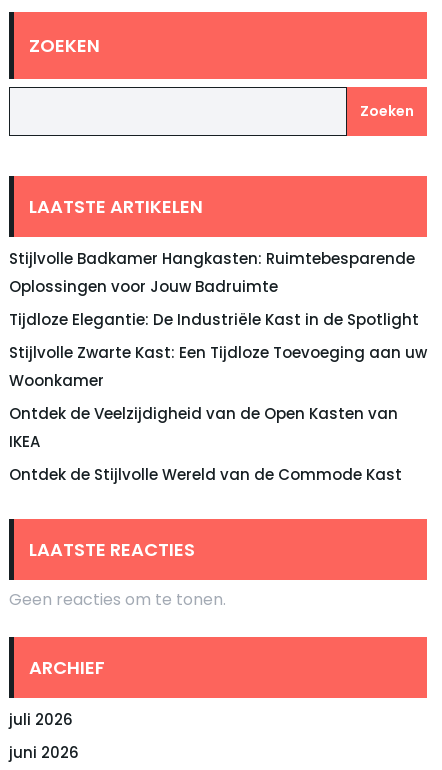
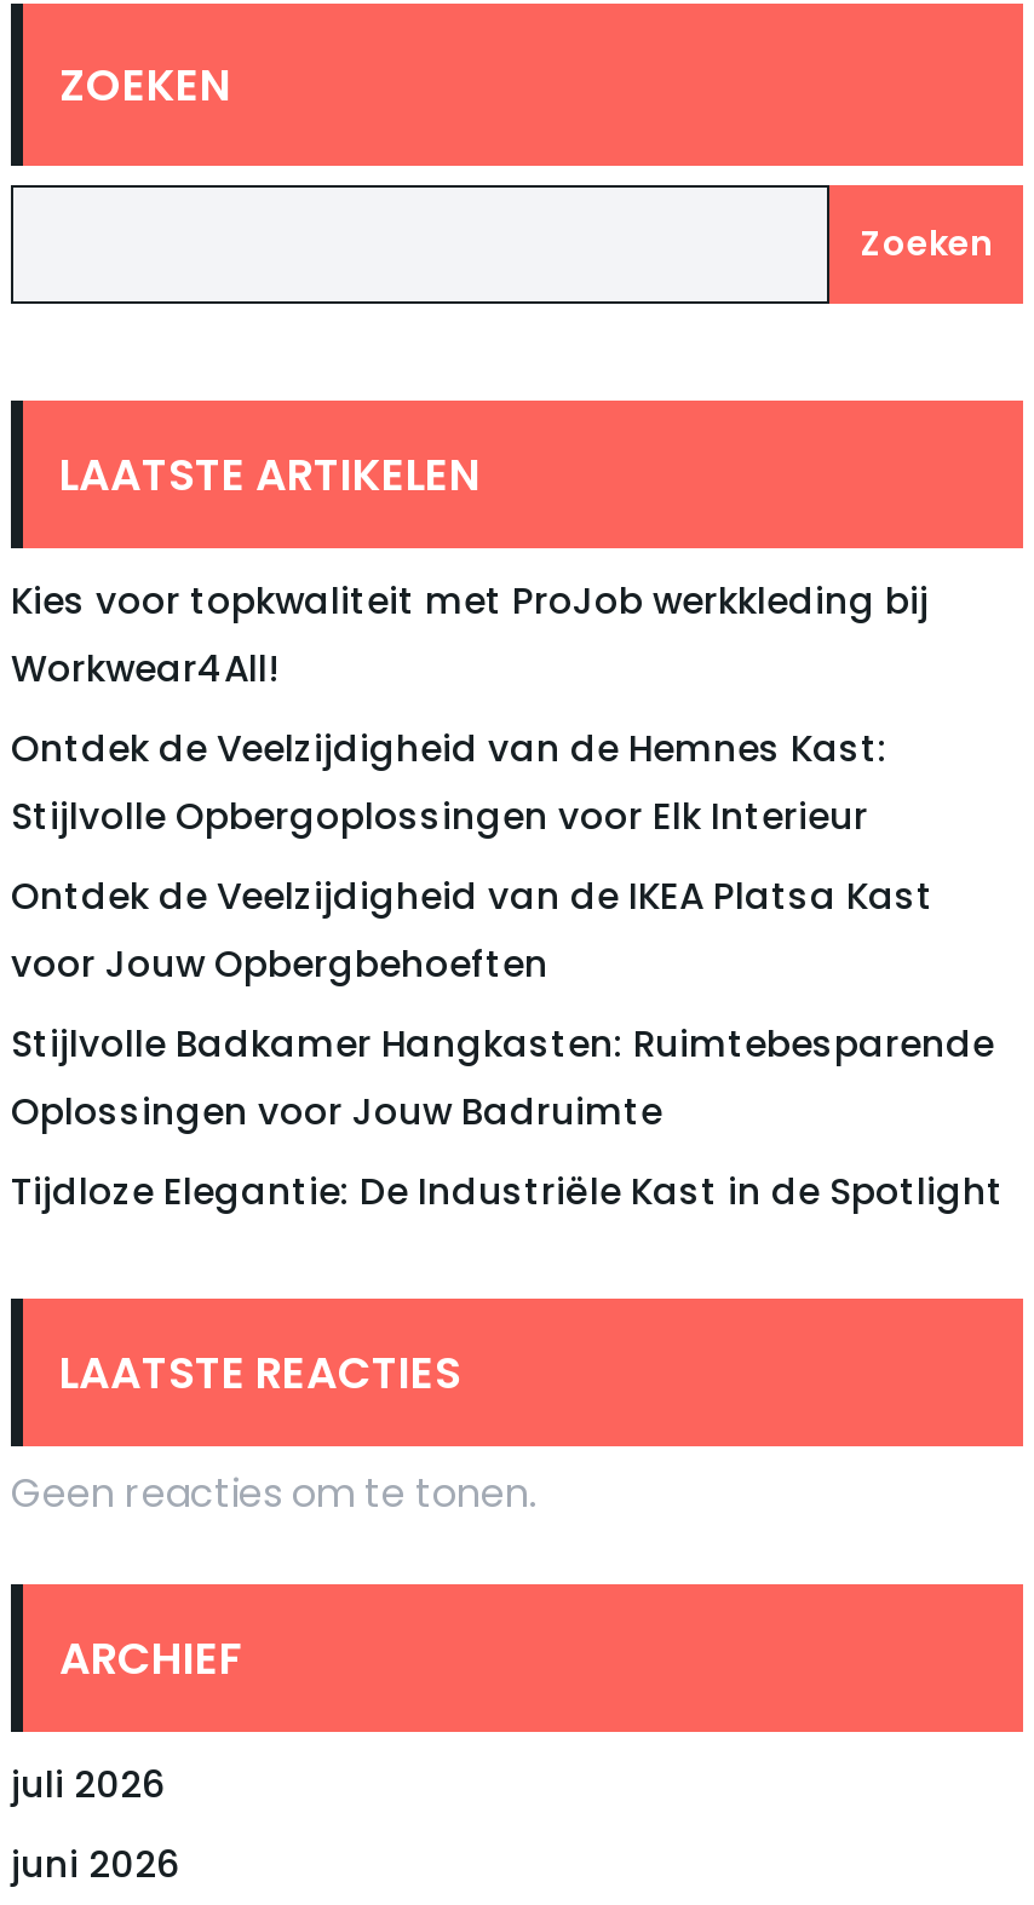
+ Kies voor topkwaliteit met ProJob werkkleding bij
+ Workwear4All!
+ Ontdek de Veelzijdigheid van de Hemnes Kast:
+ Stijlvolle Opbergoplossingen voor Elk Interieur
+ Ontdek de Veelzijdigheid van de IKEA Platsa Kast
+ voor Jouw Opbergbehoeften

moved down: Stijlvolle Badkamer Hangkasten: Ruimtebesparende | Oplossingen voor Jouw Badruimte | Tijdloze Elegantie: De Industriële Kast in de Spotlight

- Stijlvolle Zwarte Kast: Een Tijdloze Toevoeging aan uw
- Woonkamer
- Ontdek de Veelzijdigheid van de Open Kasten van
- IKEA
- Ontdek de Stijlvolle Wereld van de Commode Kast
